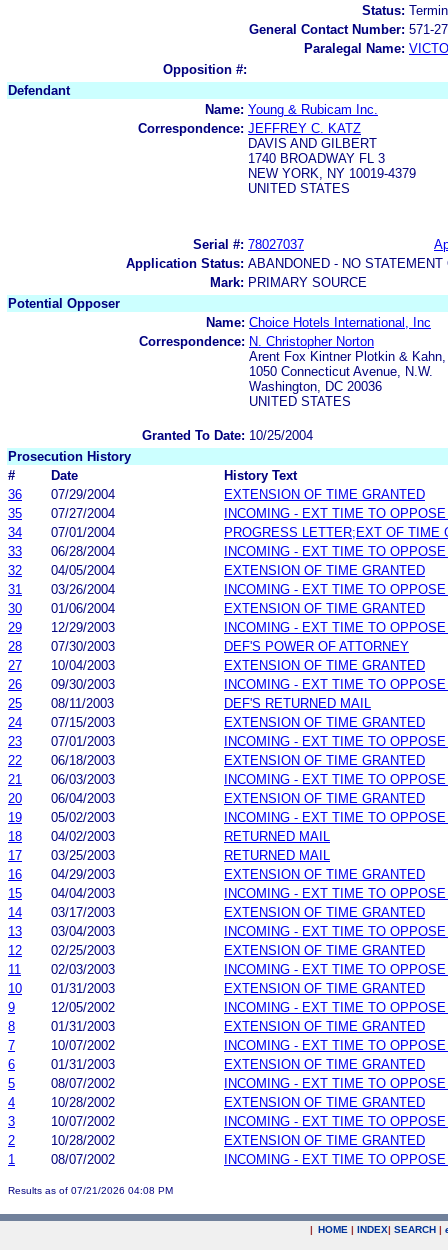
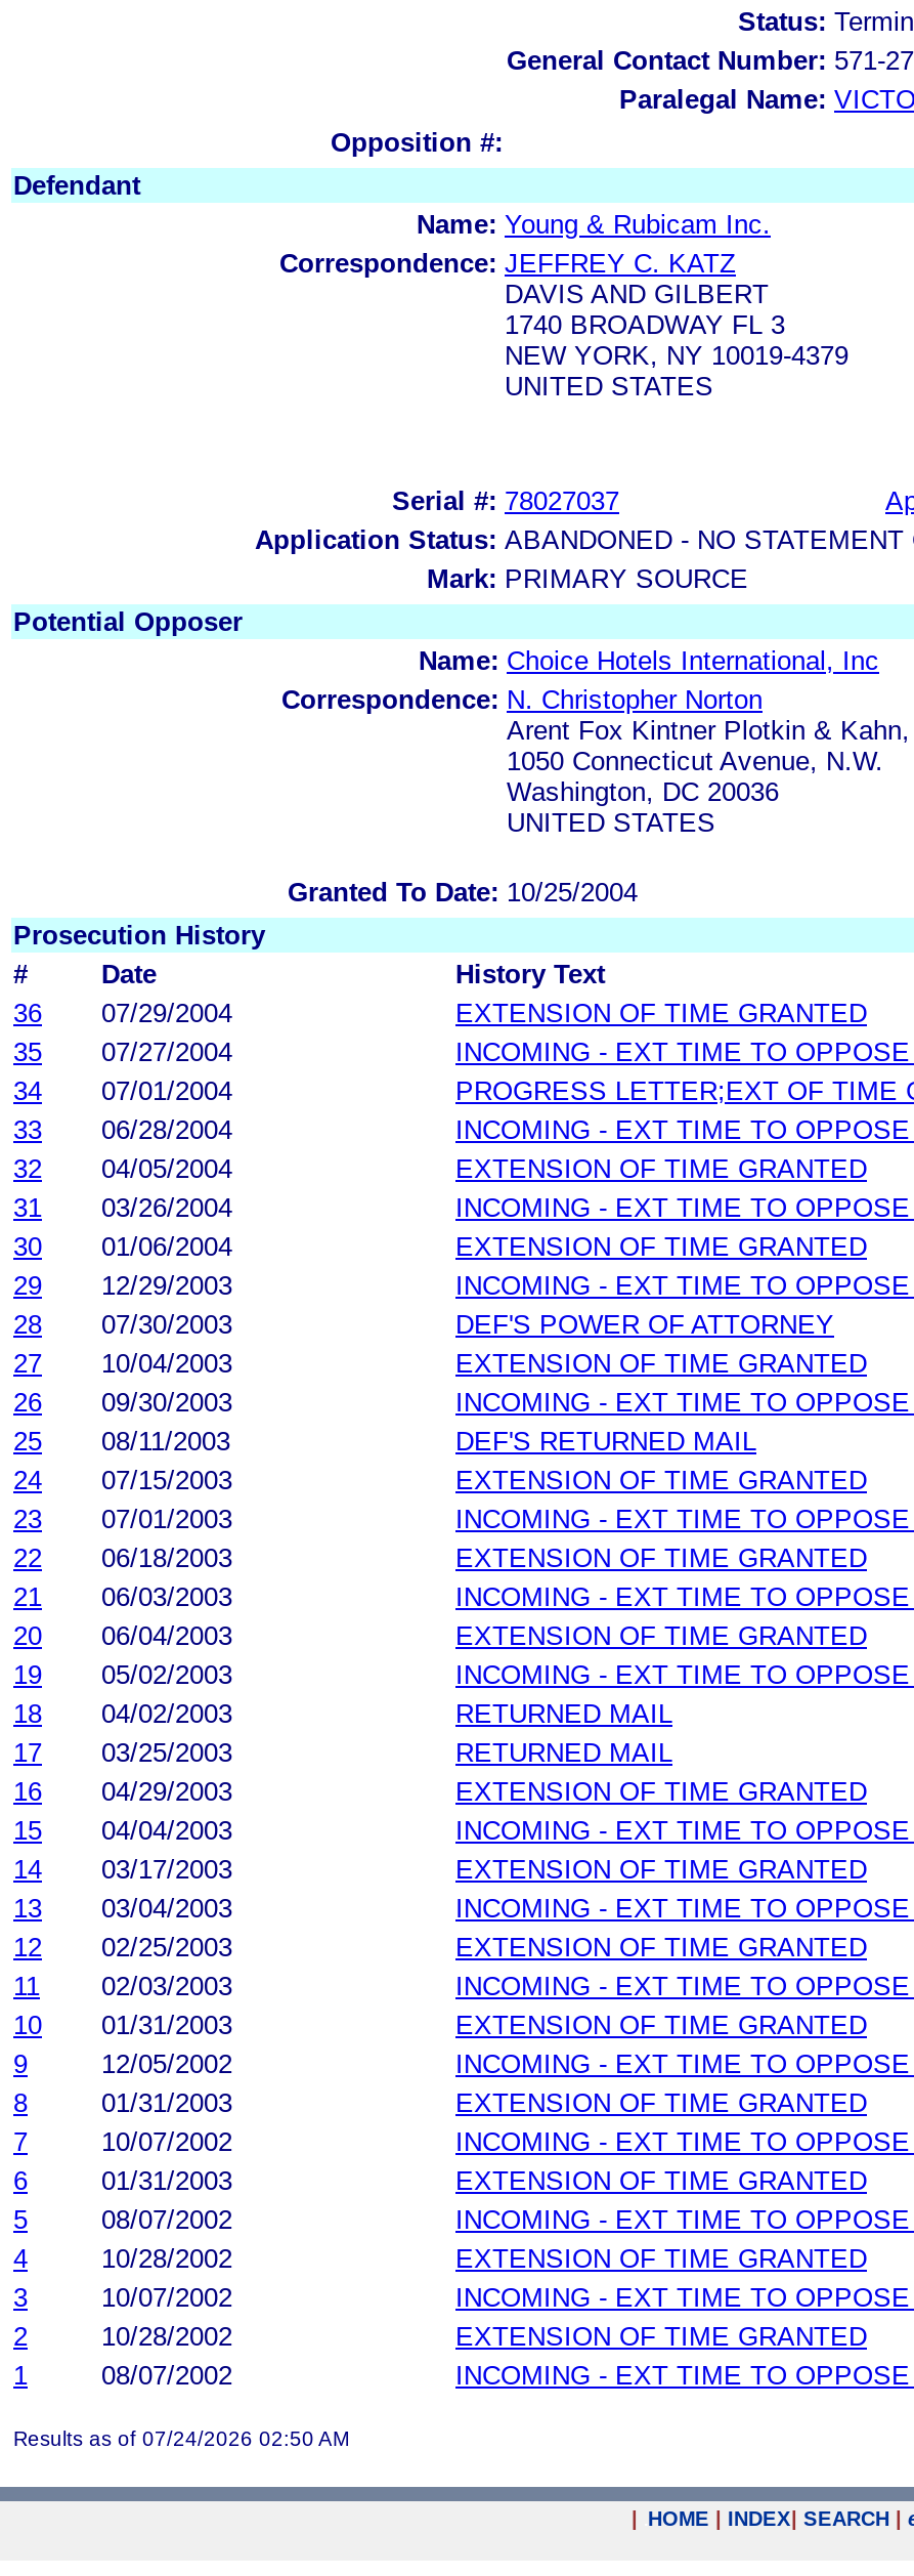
- Results as of 07/21/2026 04:08 PM
+ Results as of 07/24/2026 02:50 AM
